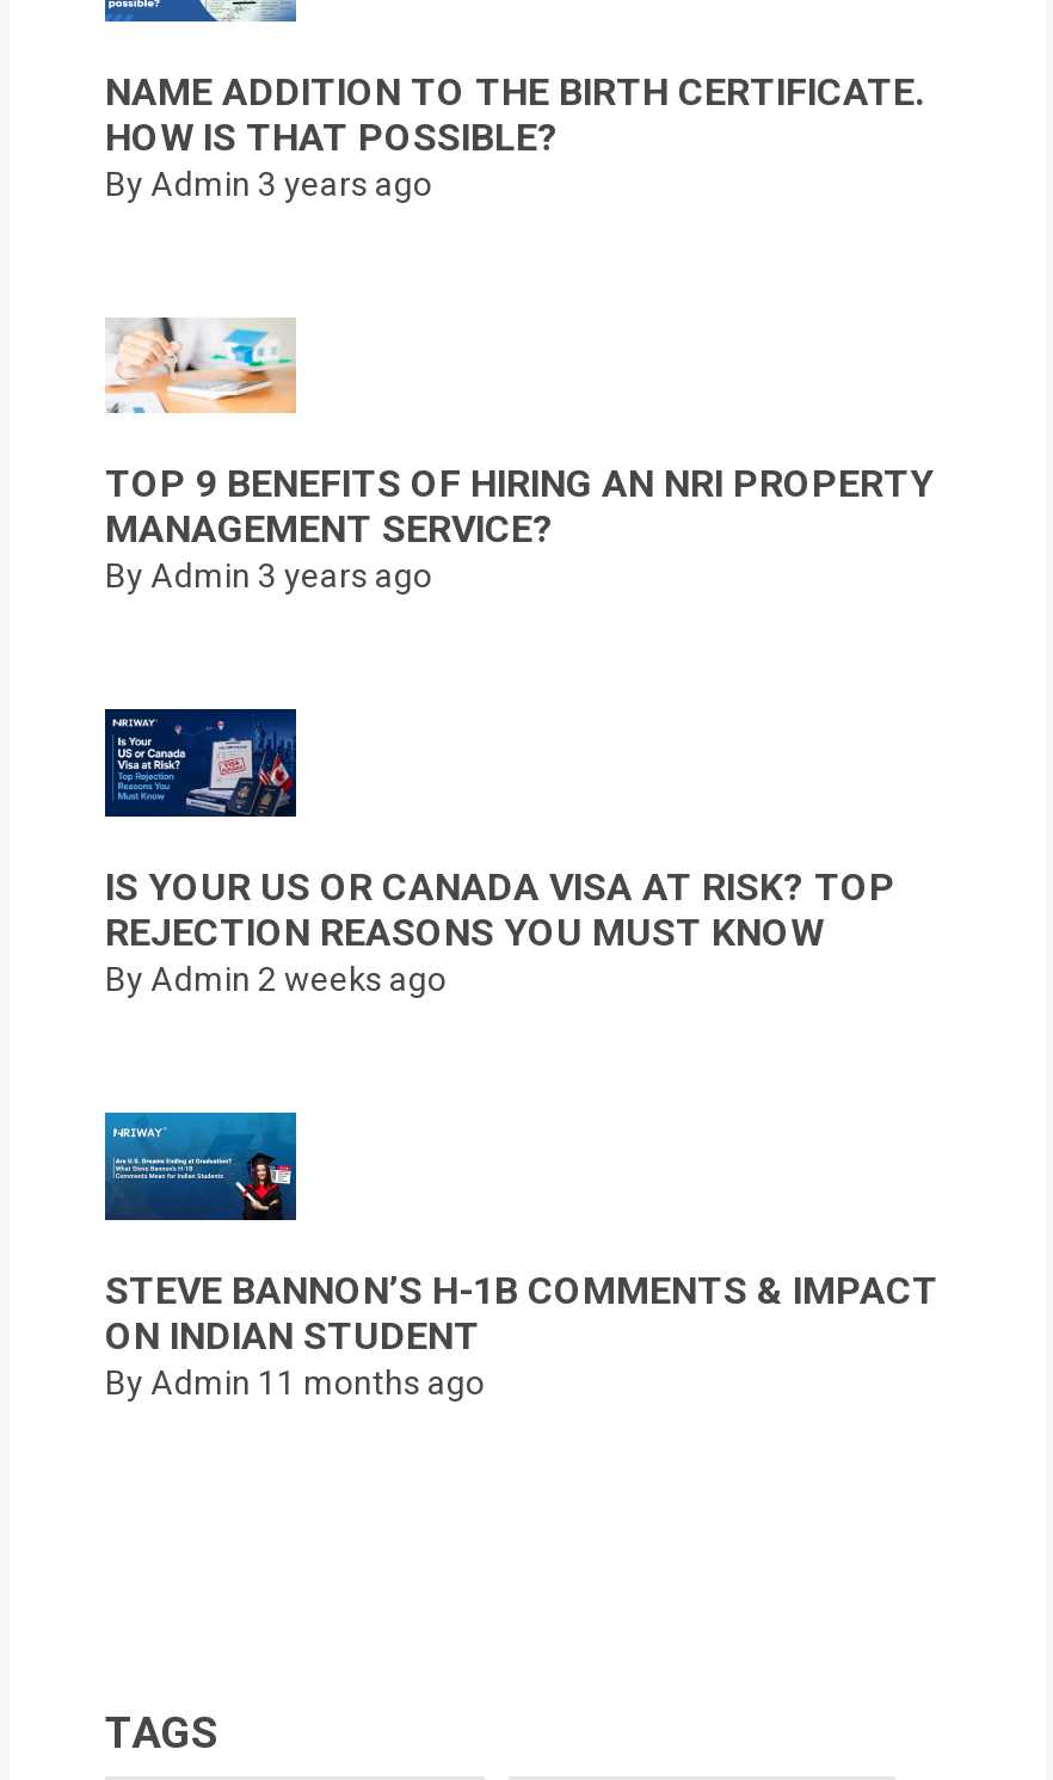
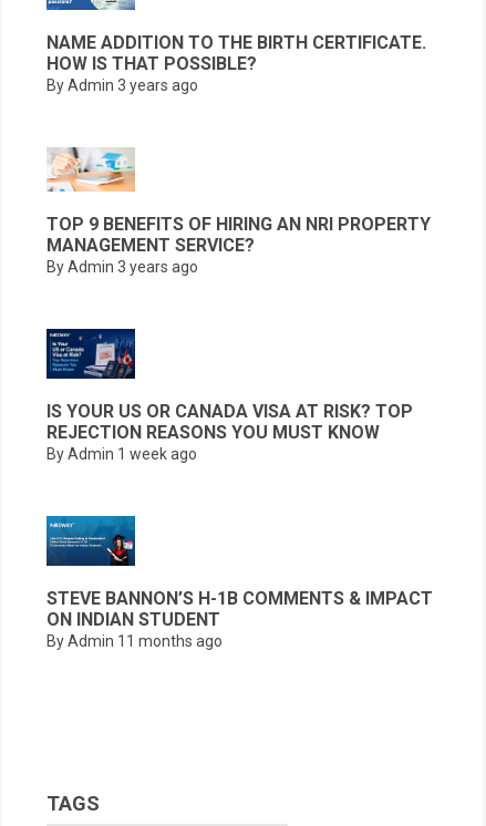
- By Admin 2 weeks ago
+ By Admin 1 week ago
